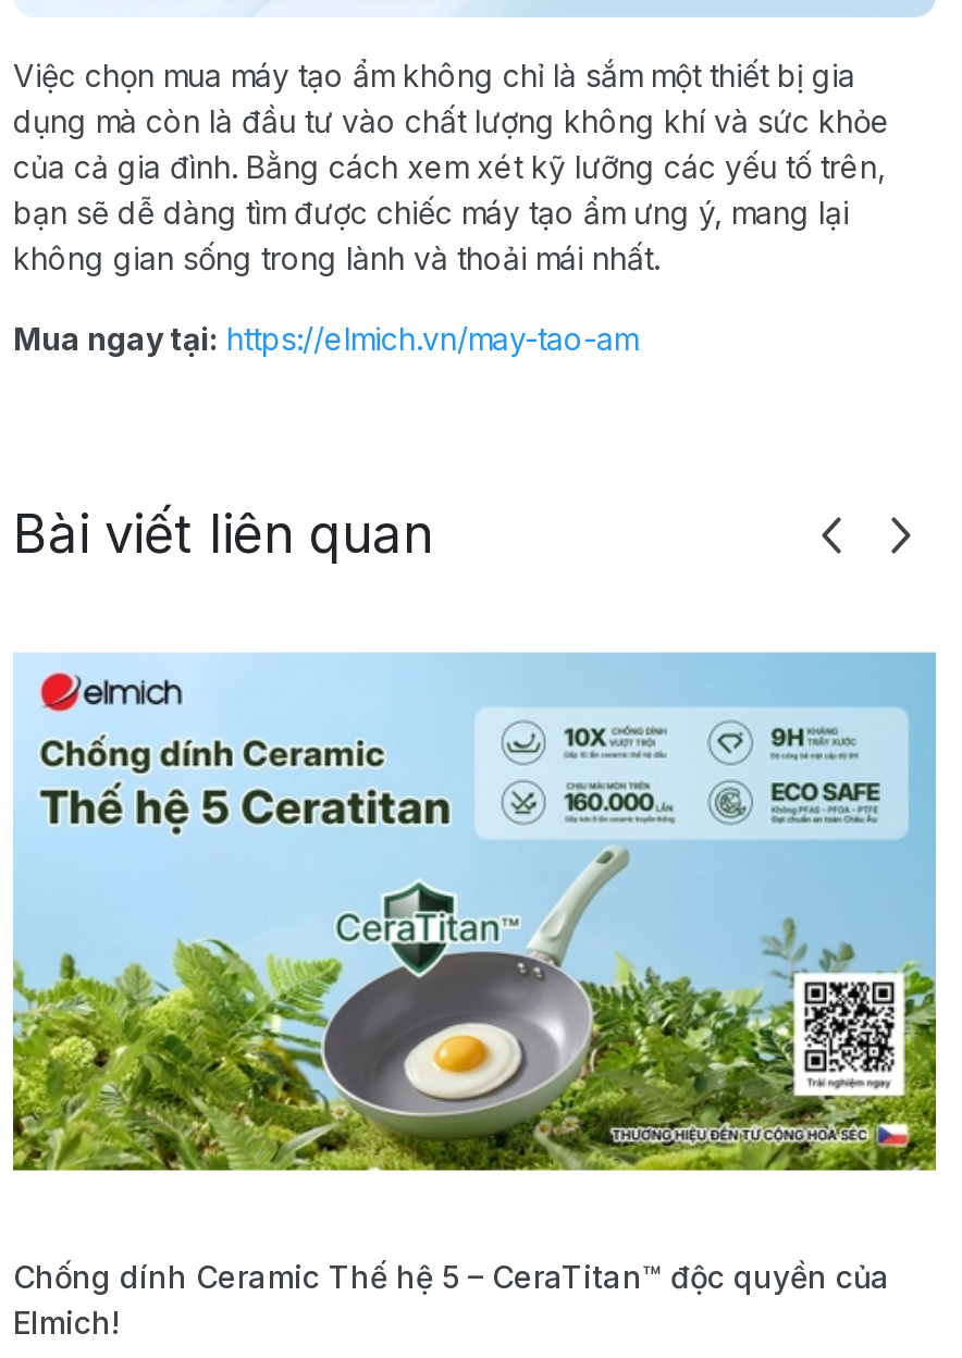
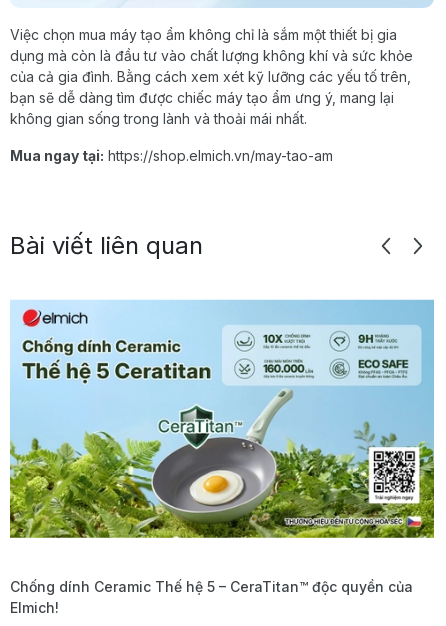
- Mua ngay tại: https://elmich.vn/may-tao-am
+ Mua ngay tại: https://shop.elmich.vn/may-tao-am
